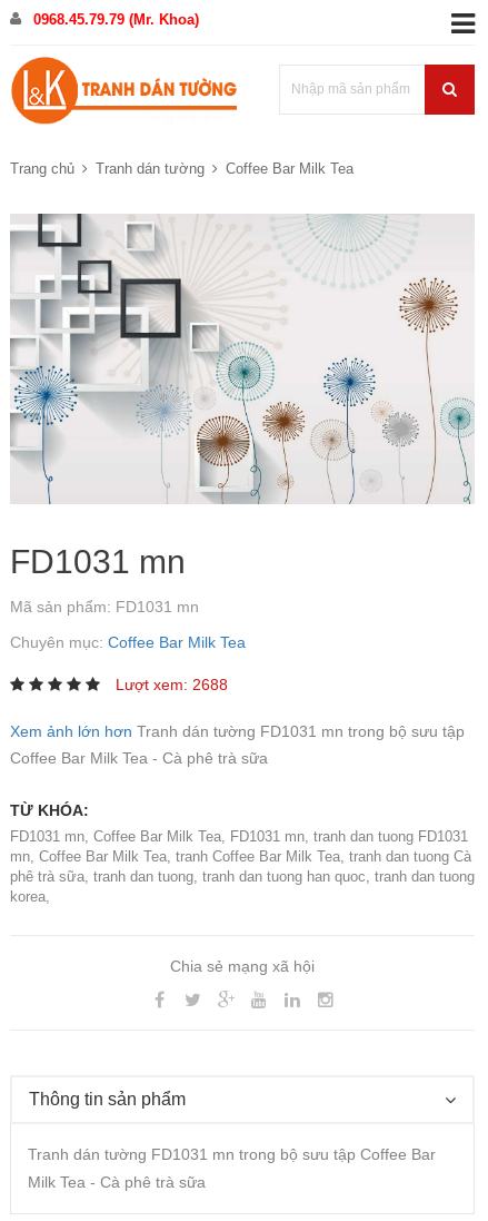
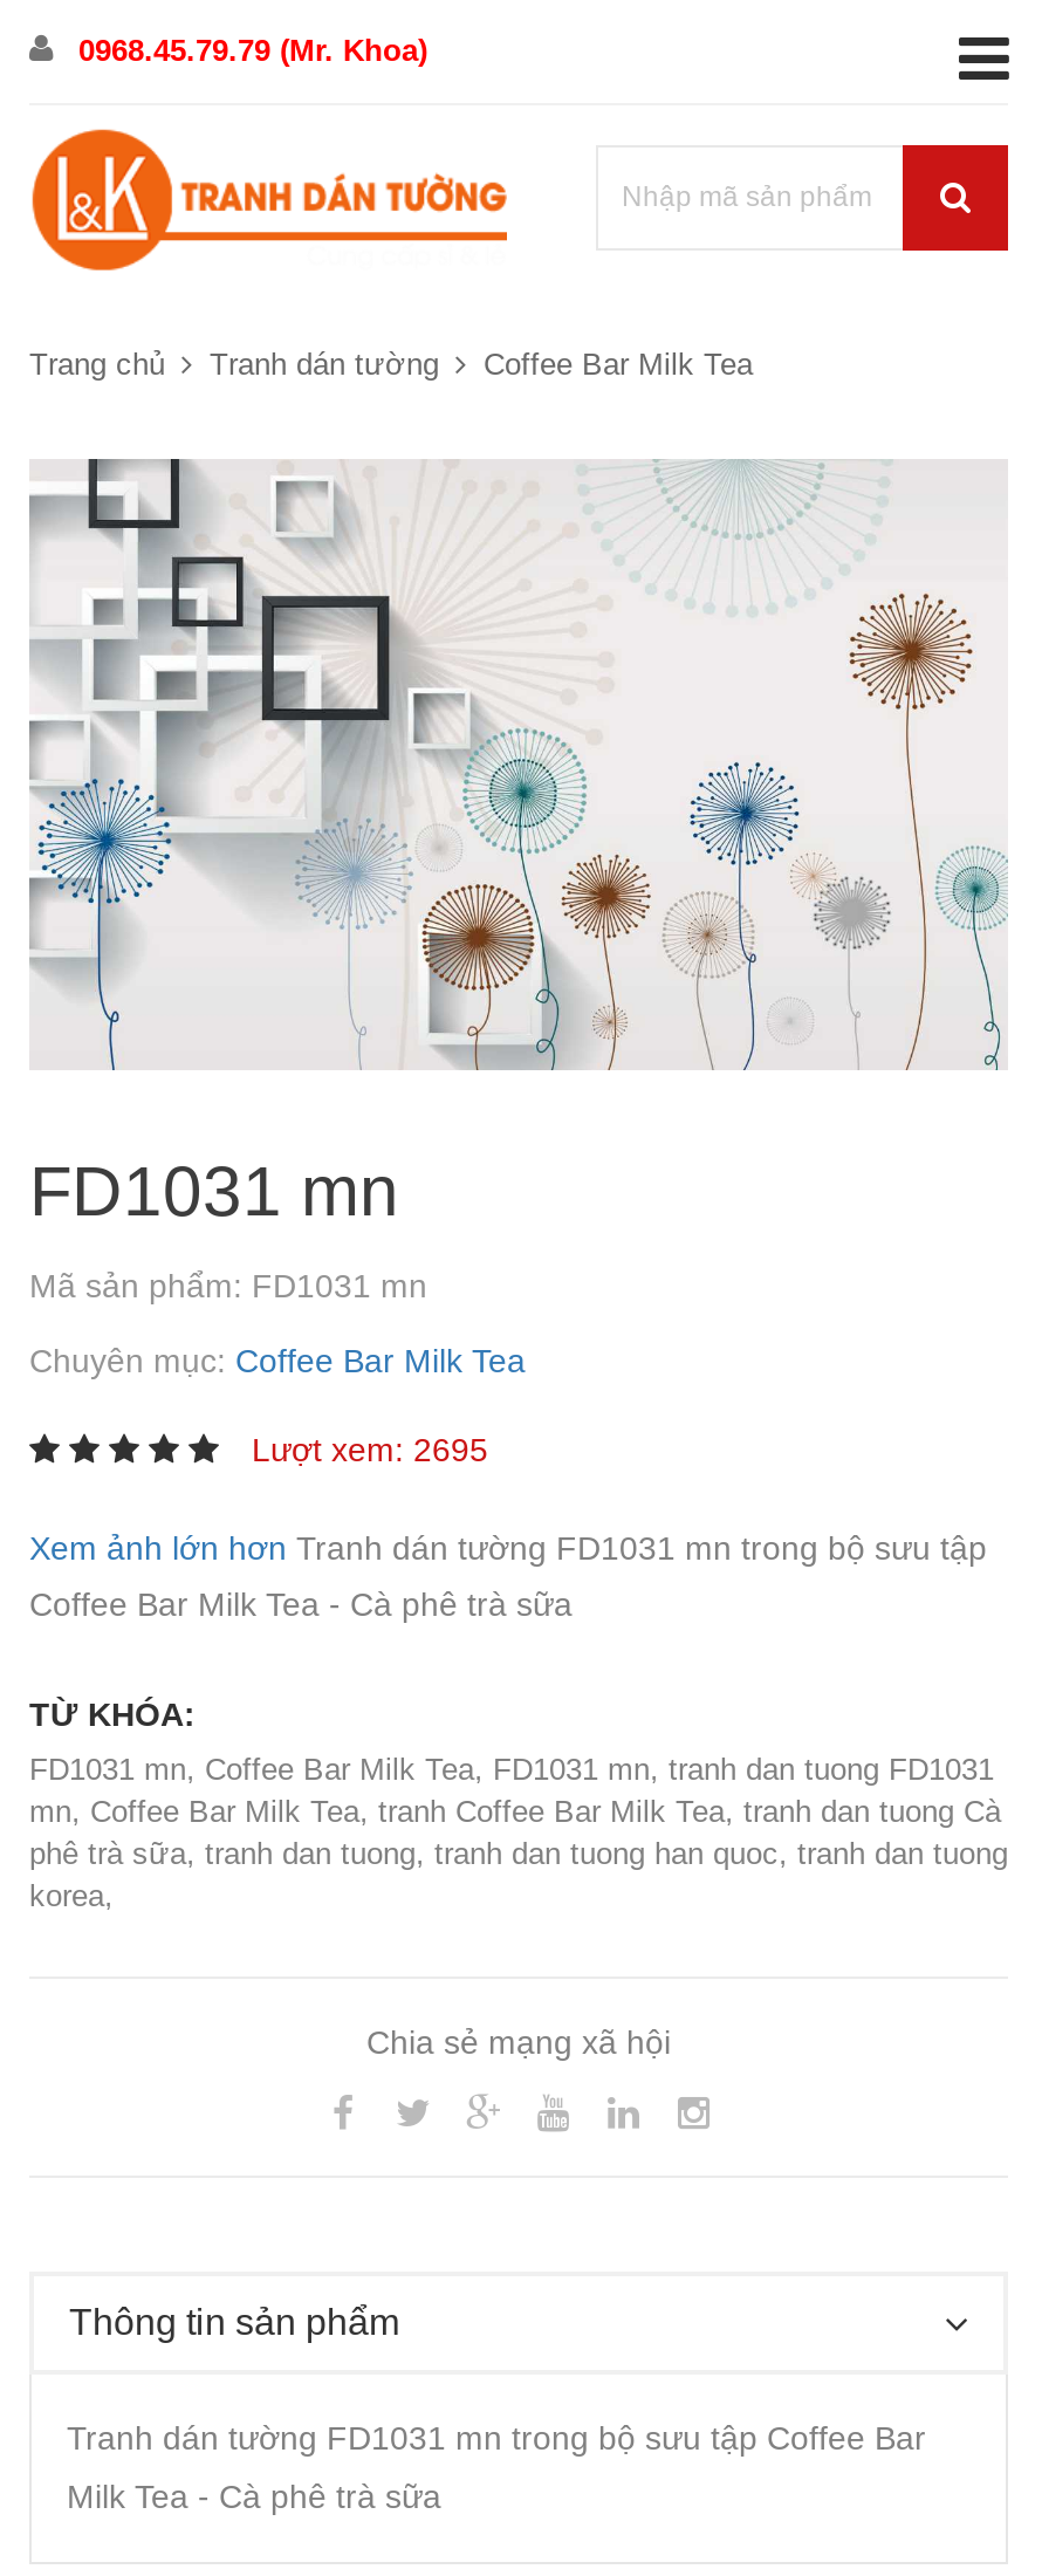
- Lượt xem: 2688
+ Lượt xem: 2695
